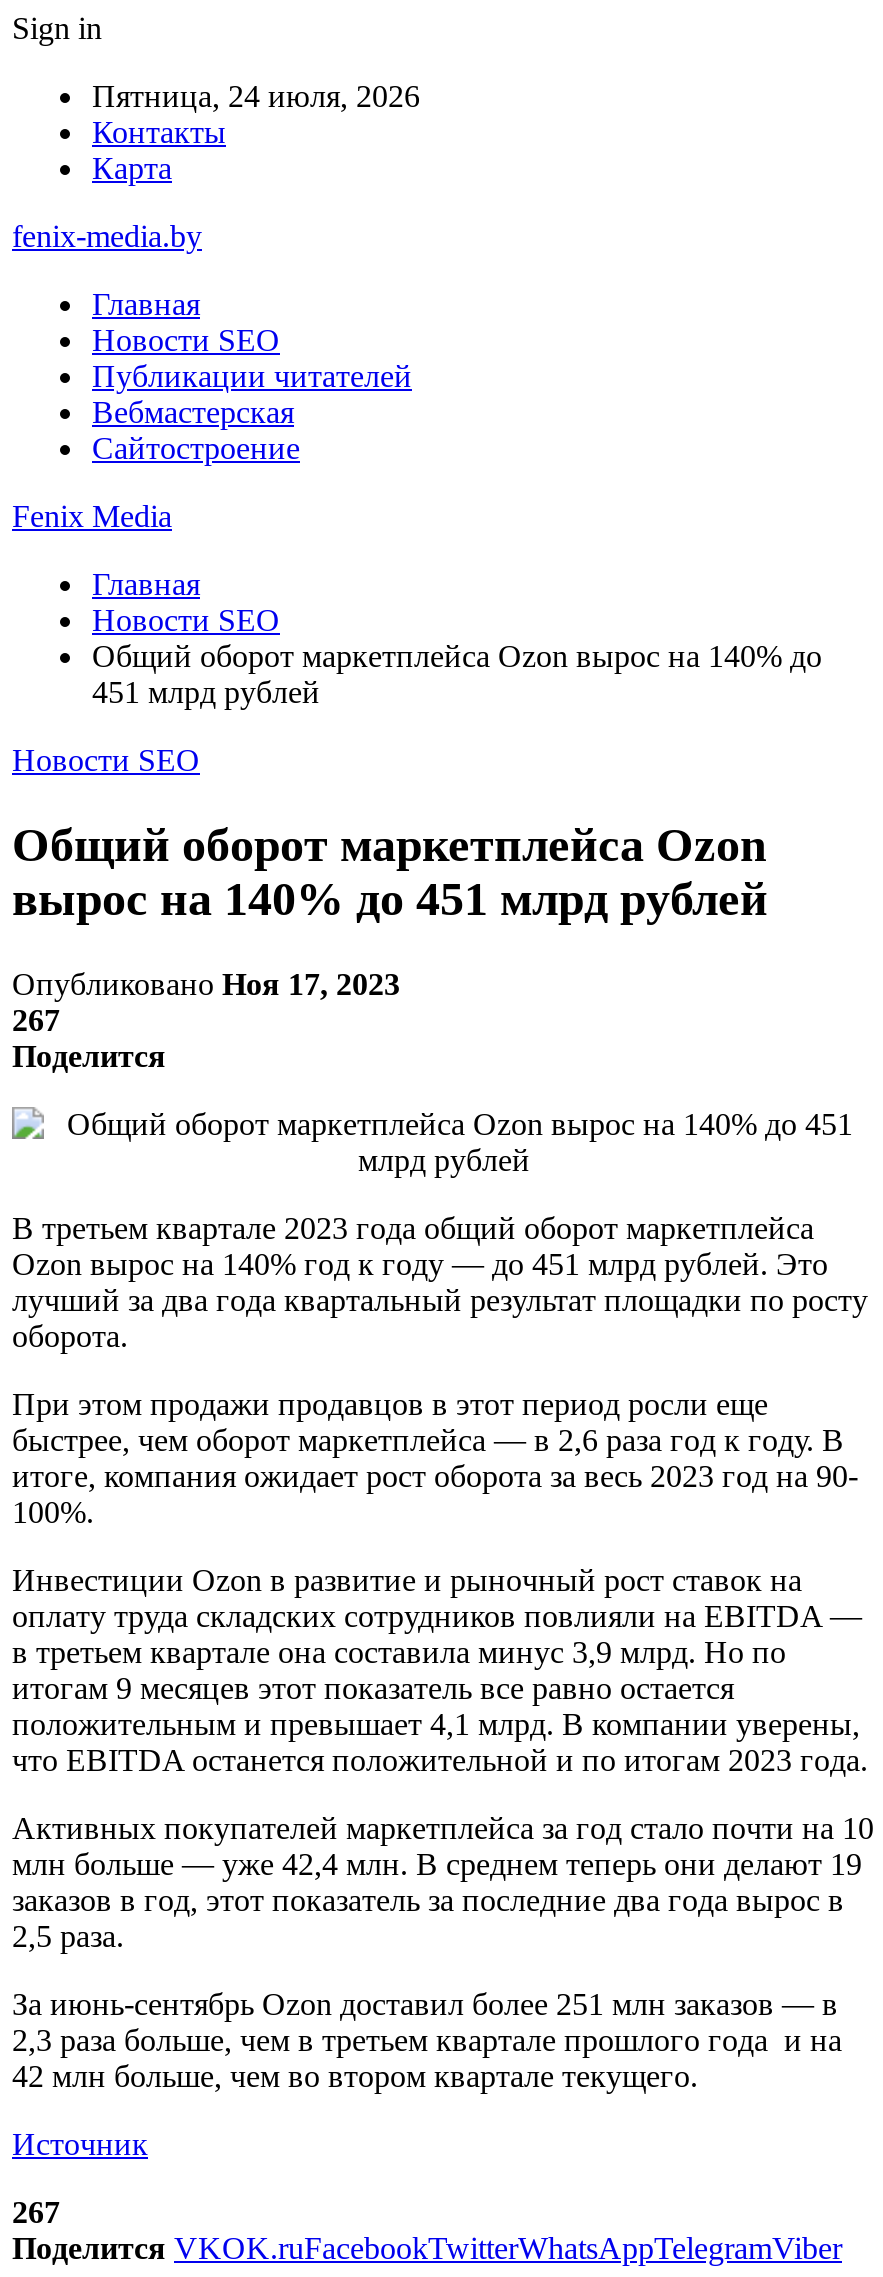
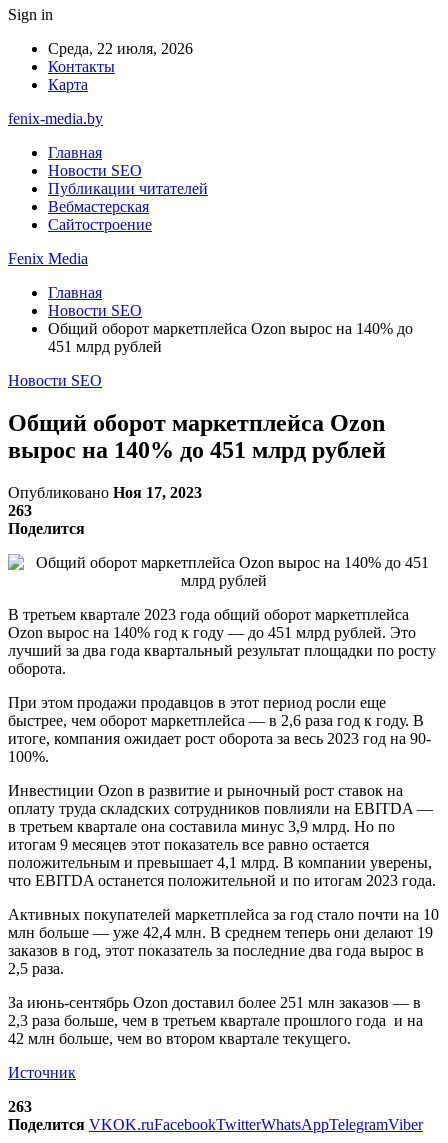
- Пятница, 24 июля, 2026
+ Среда, 22 июля, 2026

- 267
+ 263

- 267
+ 263
